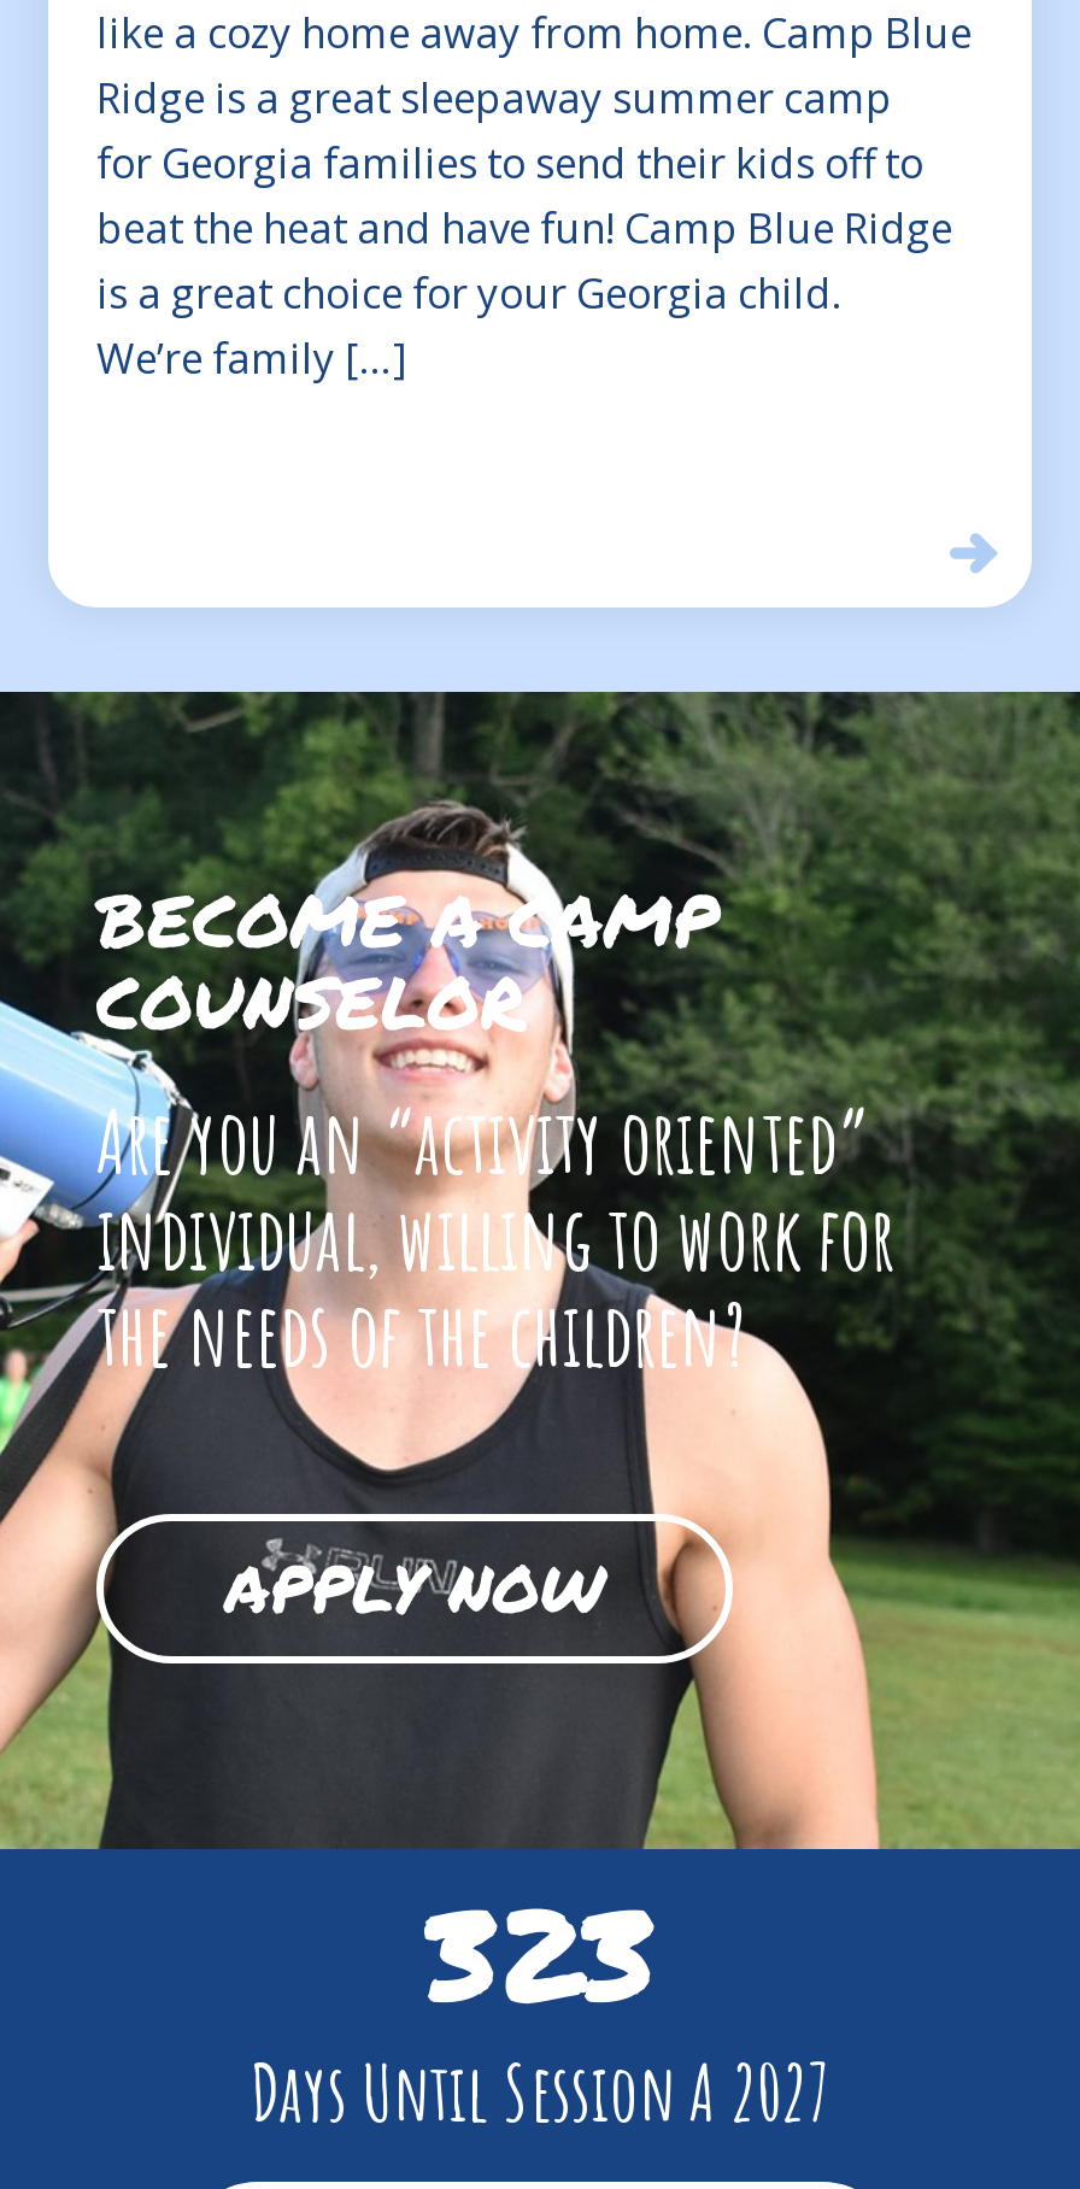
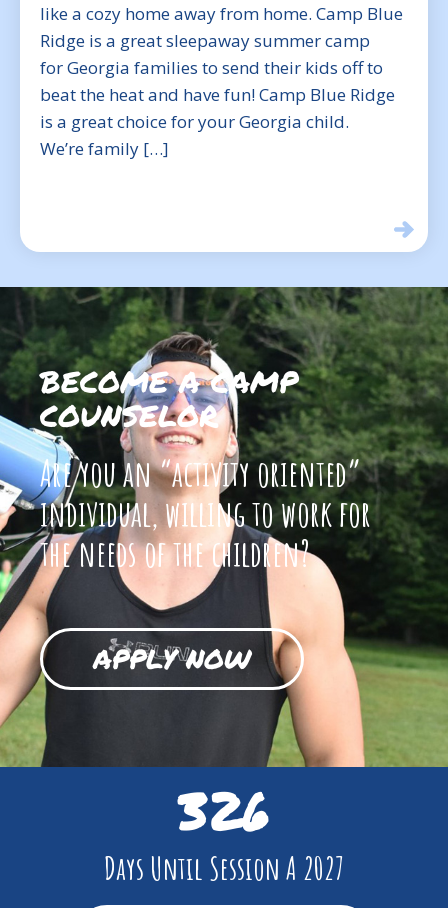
- 323
+ 326
